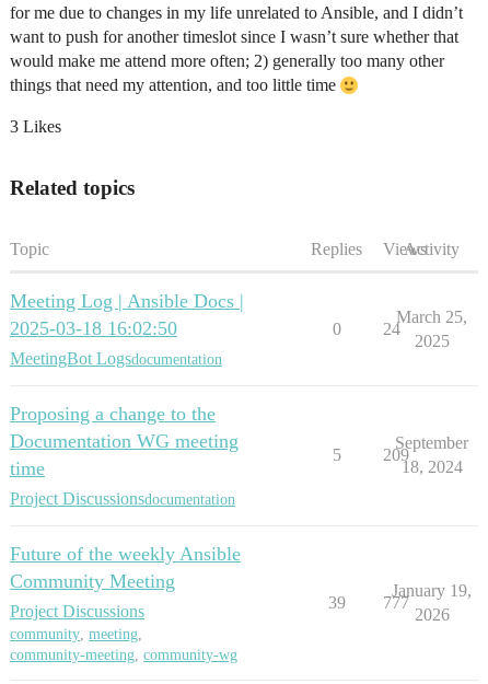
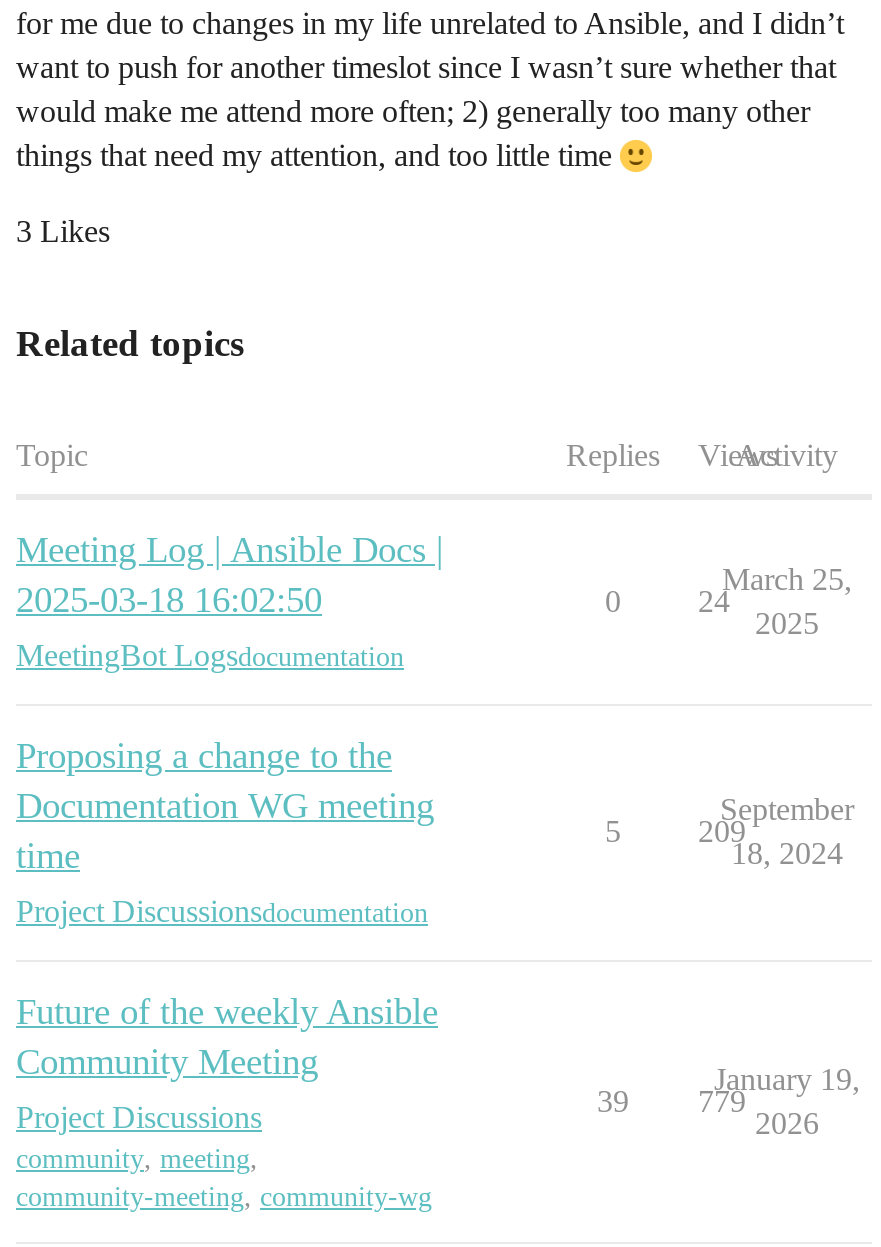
- 777
+ 779
